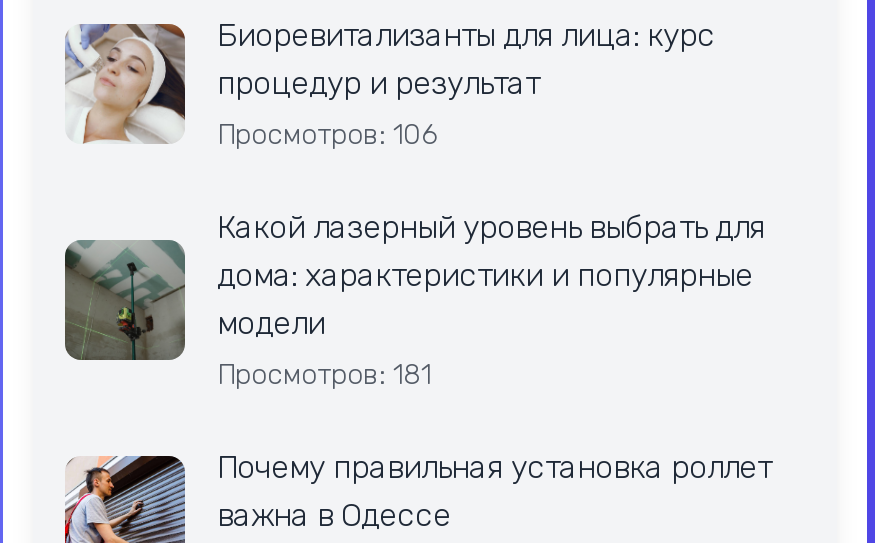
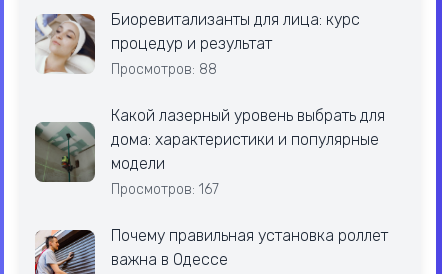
- Просмотров: 106
+ Просмотров: 88

- Просмотров: 181
+ Просмотров: 167
